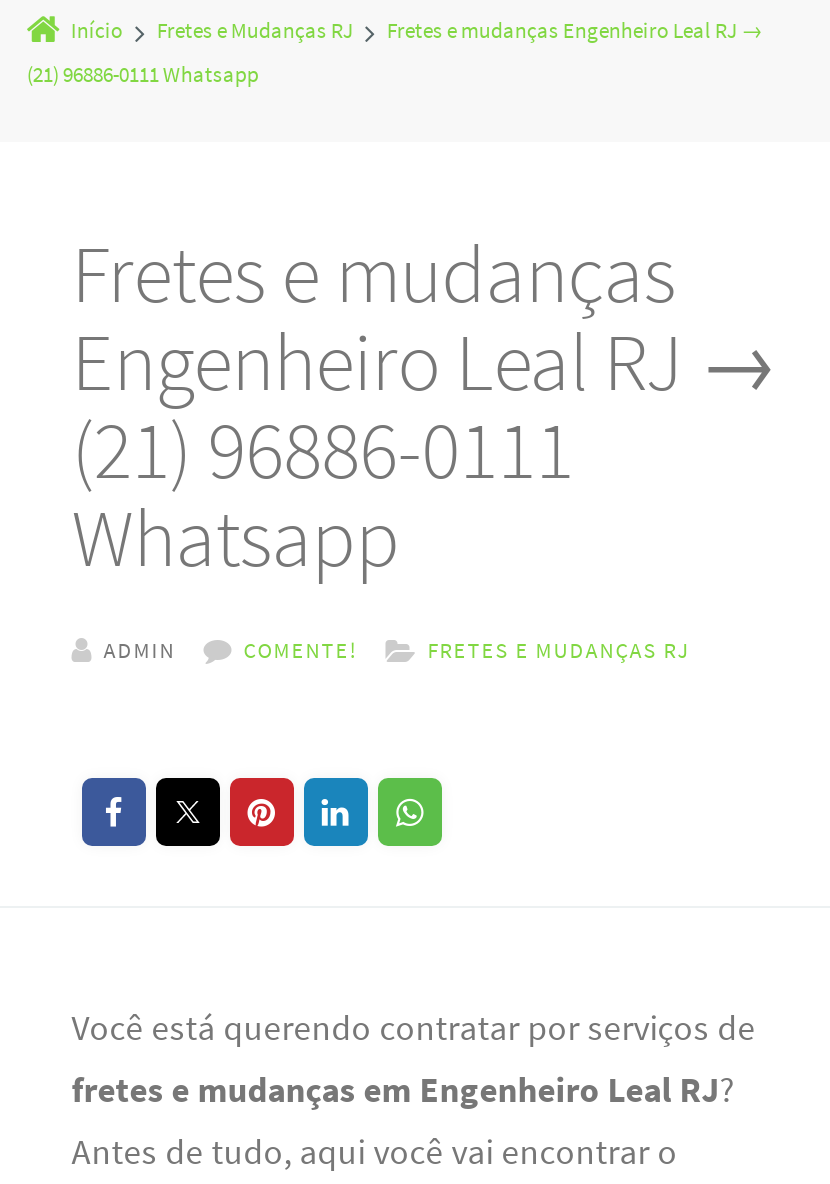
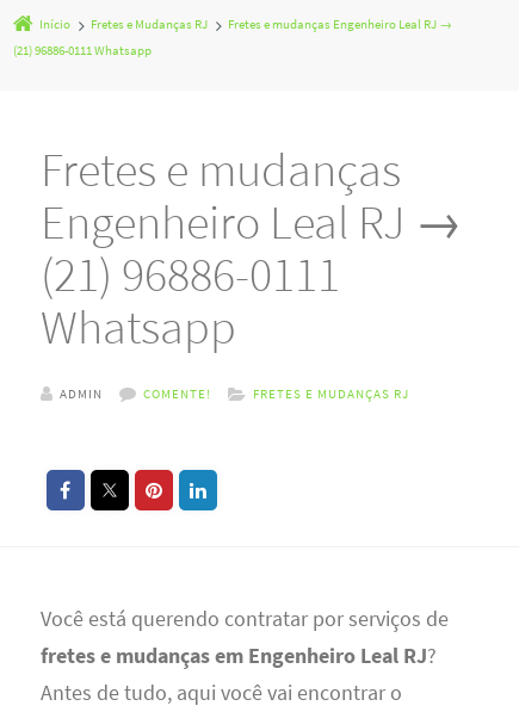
- [image]
